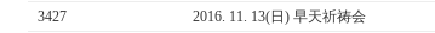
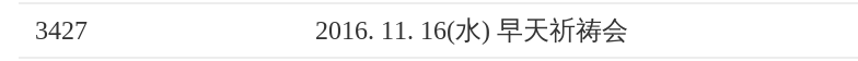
- 2016. 11. 13(日) 早天祈祷会
+ 2016. 11. 16(水) 早天祈祷会
